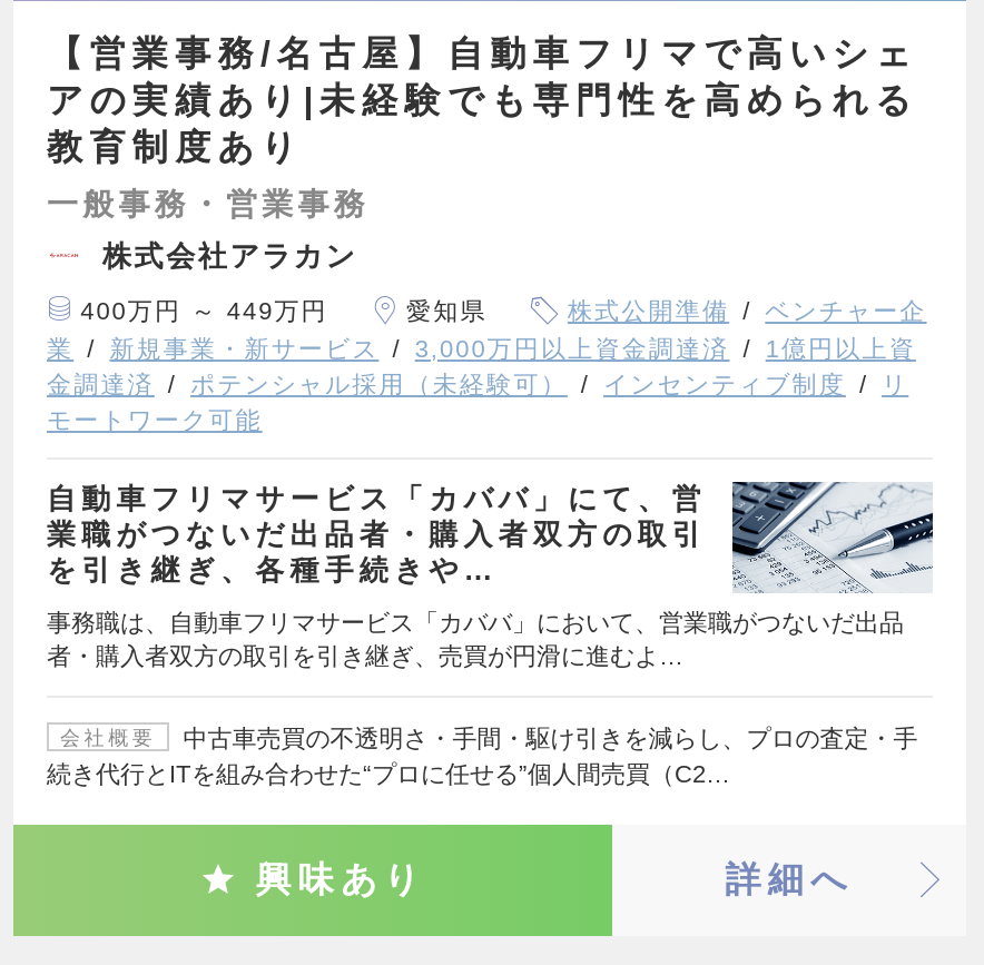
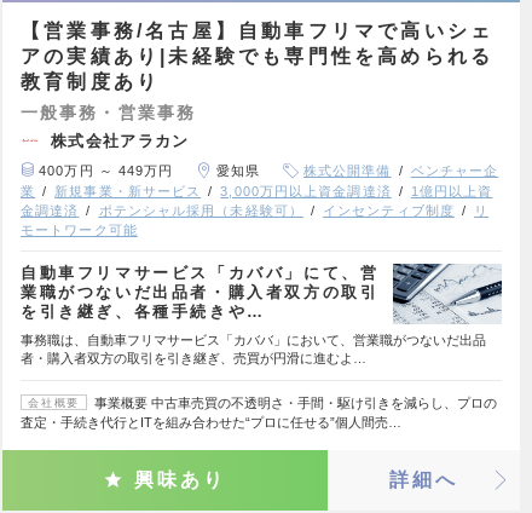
- 中古車売買の不透明さ・手間・駆け引きを減らし、プロの査定・手
- 続き代行とITを組み合わせた“プロに任せる”個人間売買（C2…
+ 事業概要 中古車売買の不透明さ・手間・駆け引きを減らし、プロの
+ 査定・手続き代行とITを組み合わせた“プロに任せる”個人間売…
